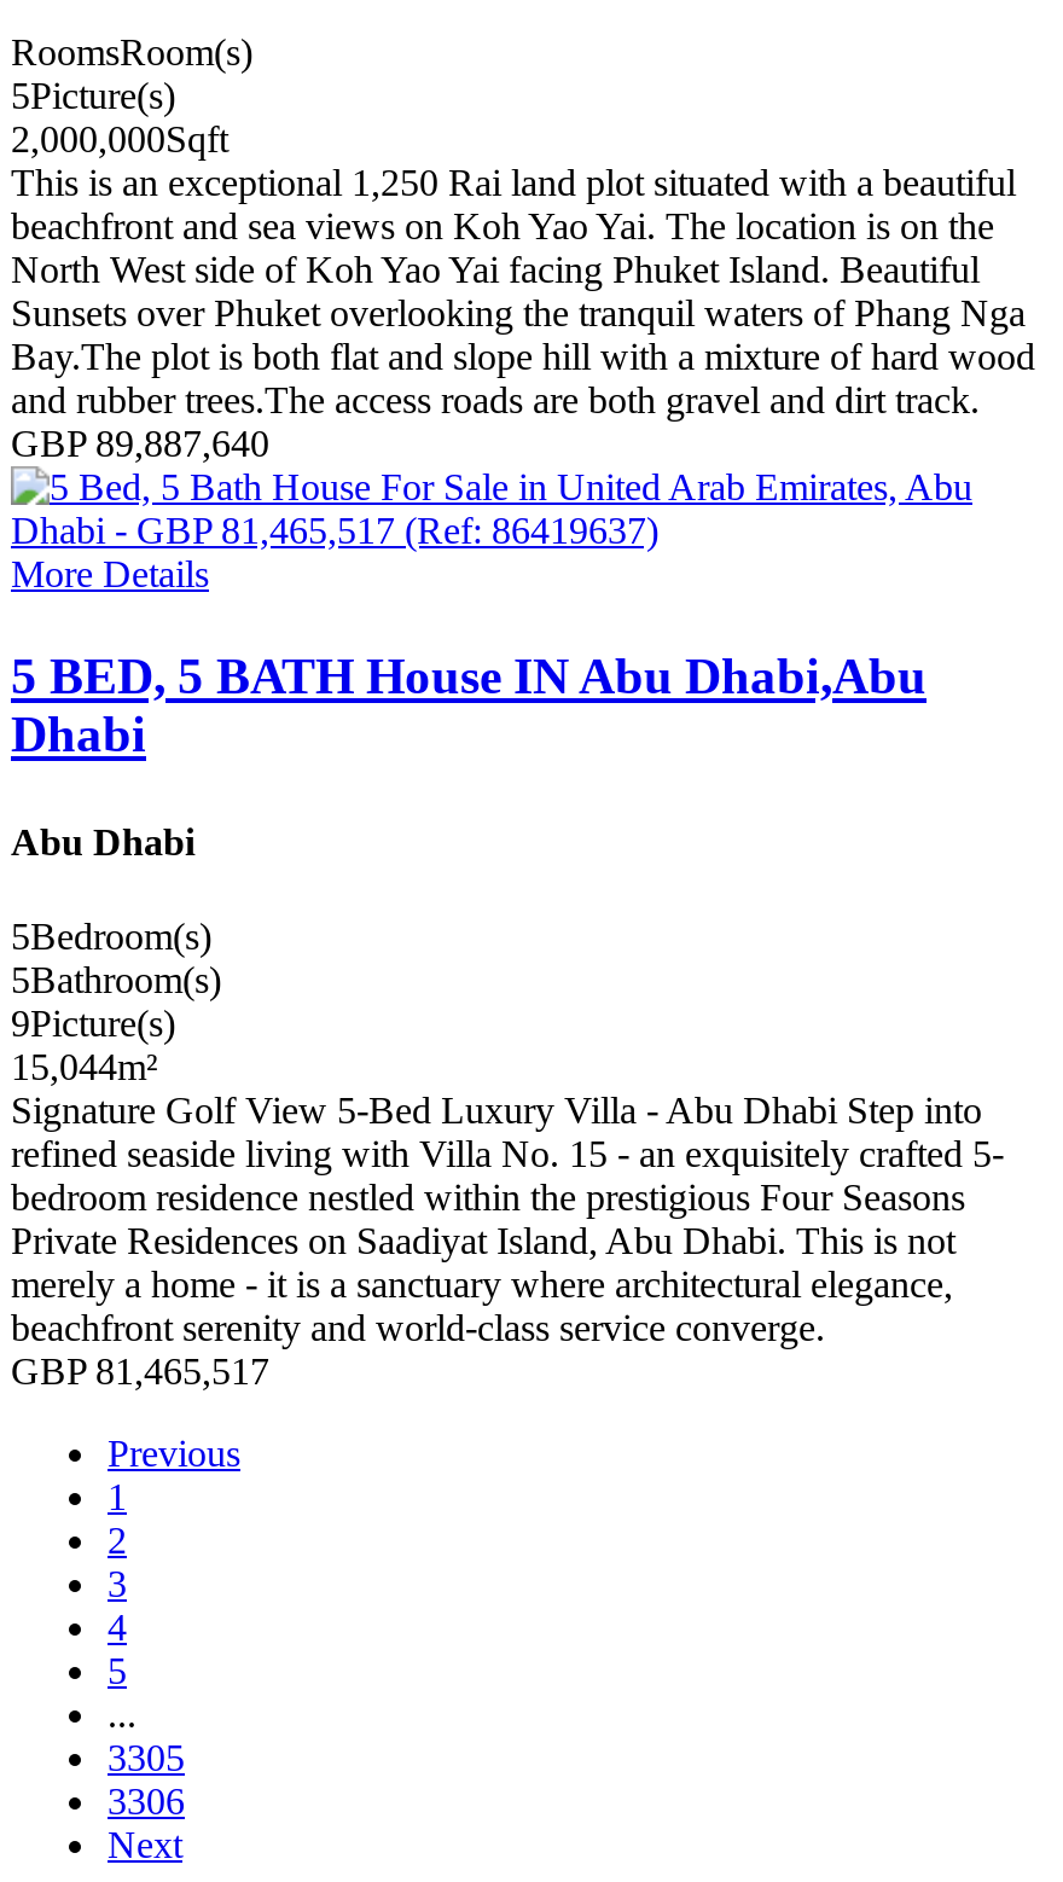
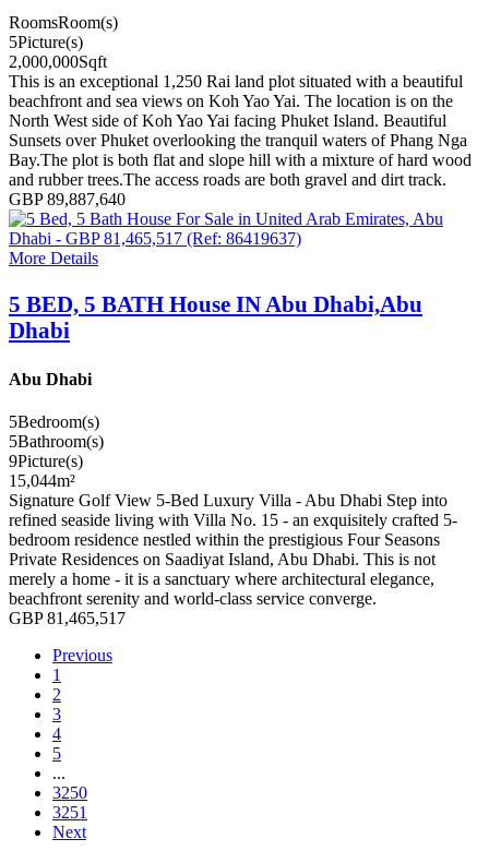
- 3305
+ 3250

- 3306
+ 3251
